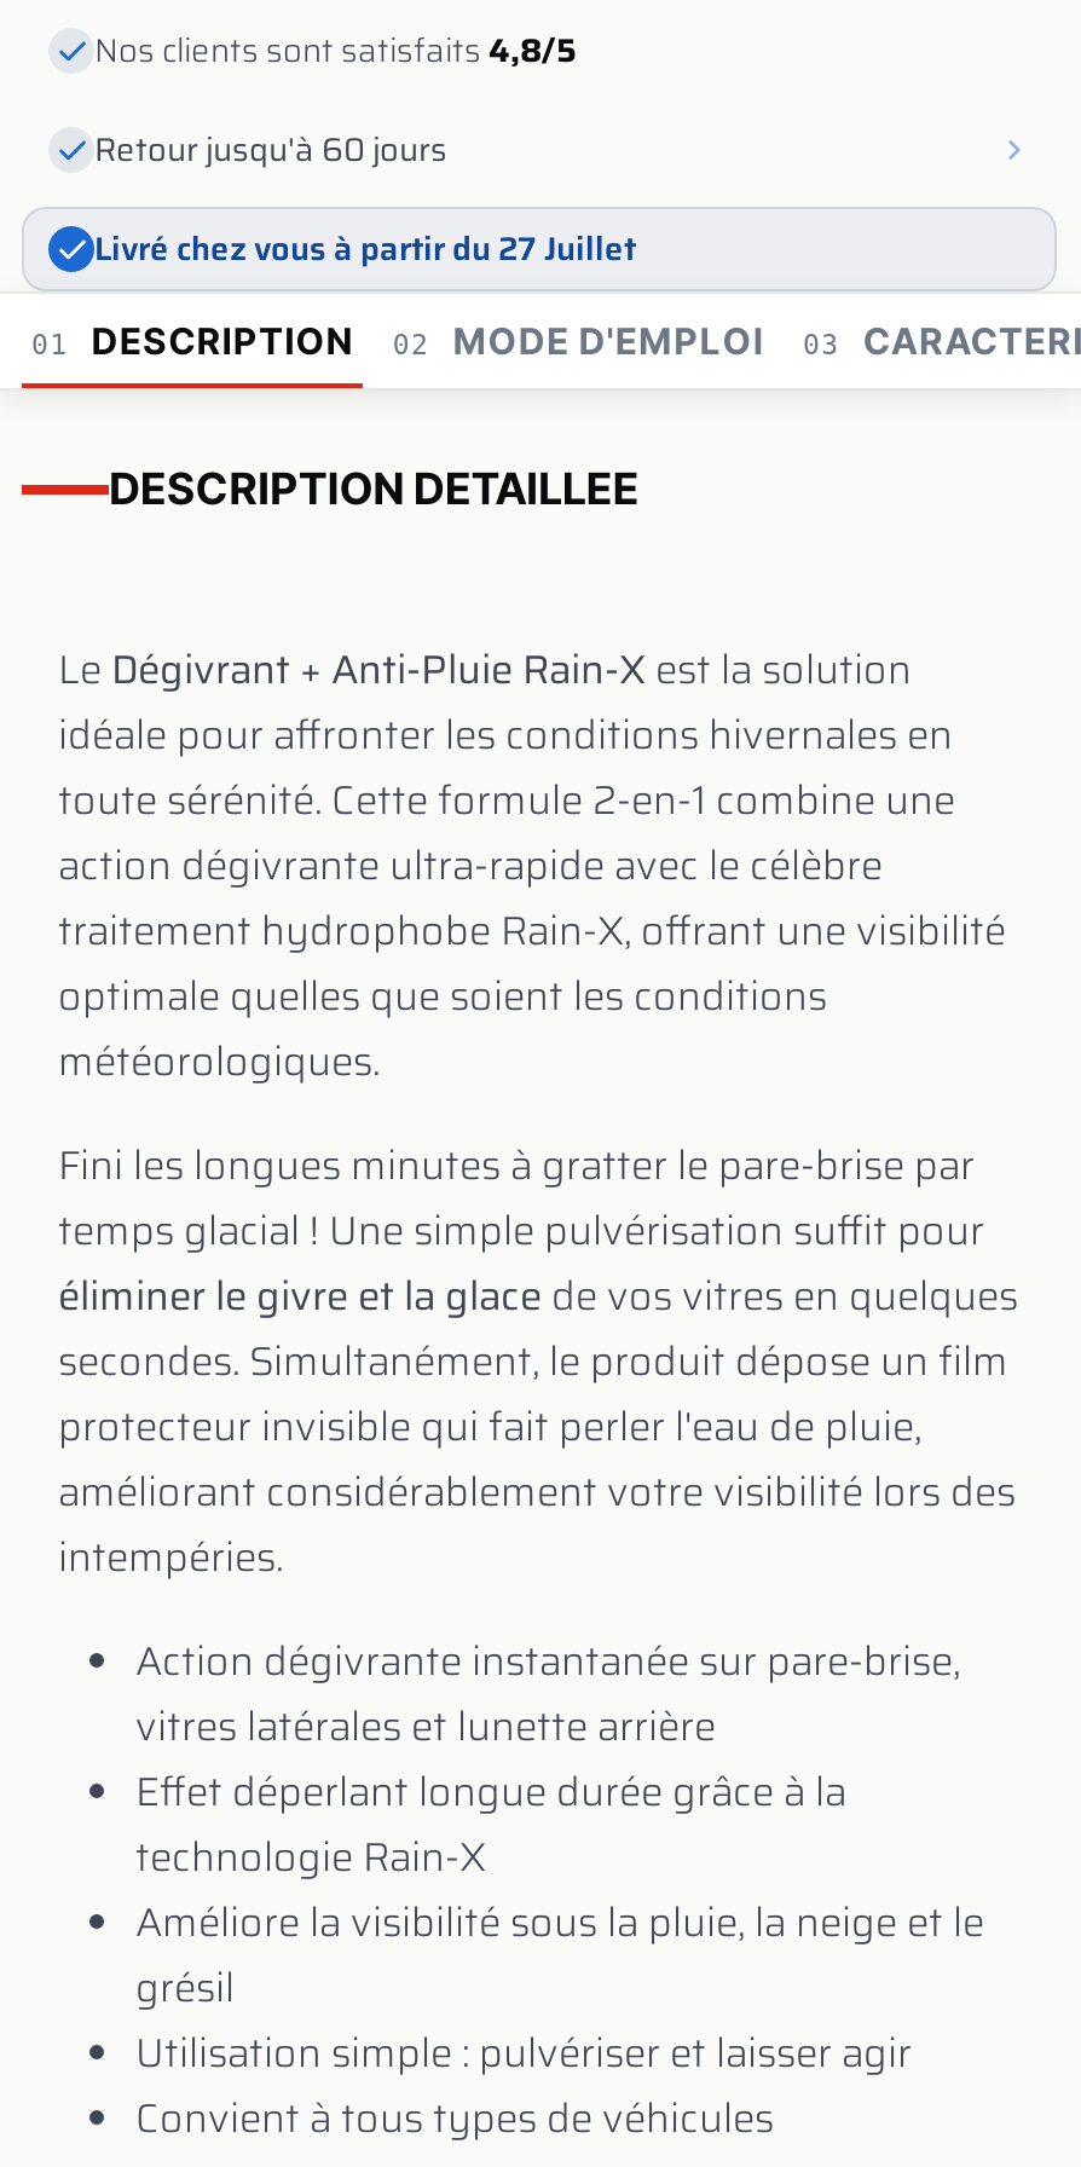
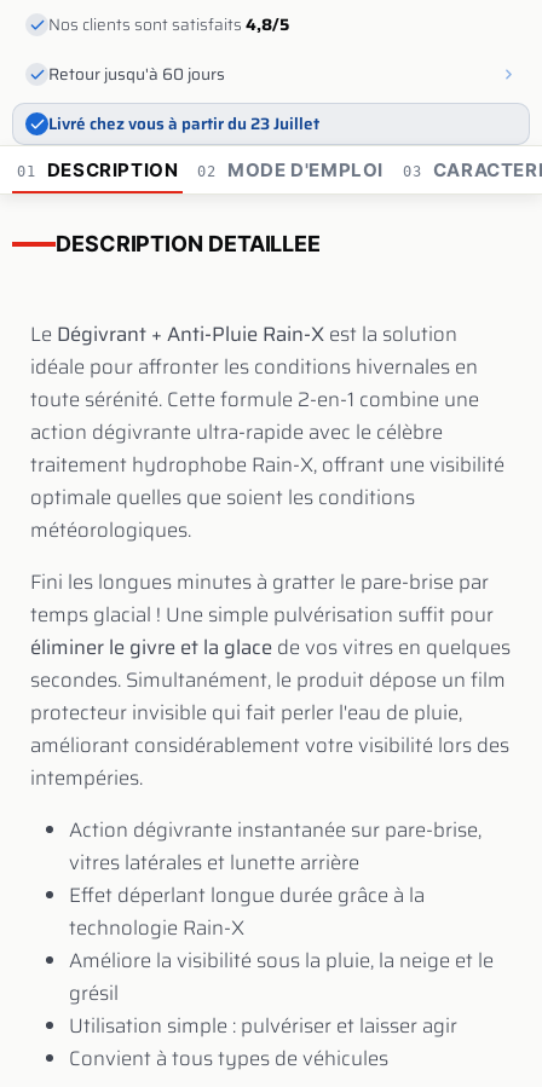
- Livré chez vous à partir du 27 Juillet
+ Livré chez vous à partir du 23 Juillet
